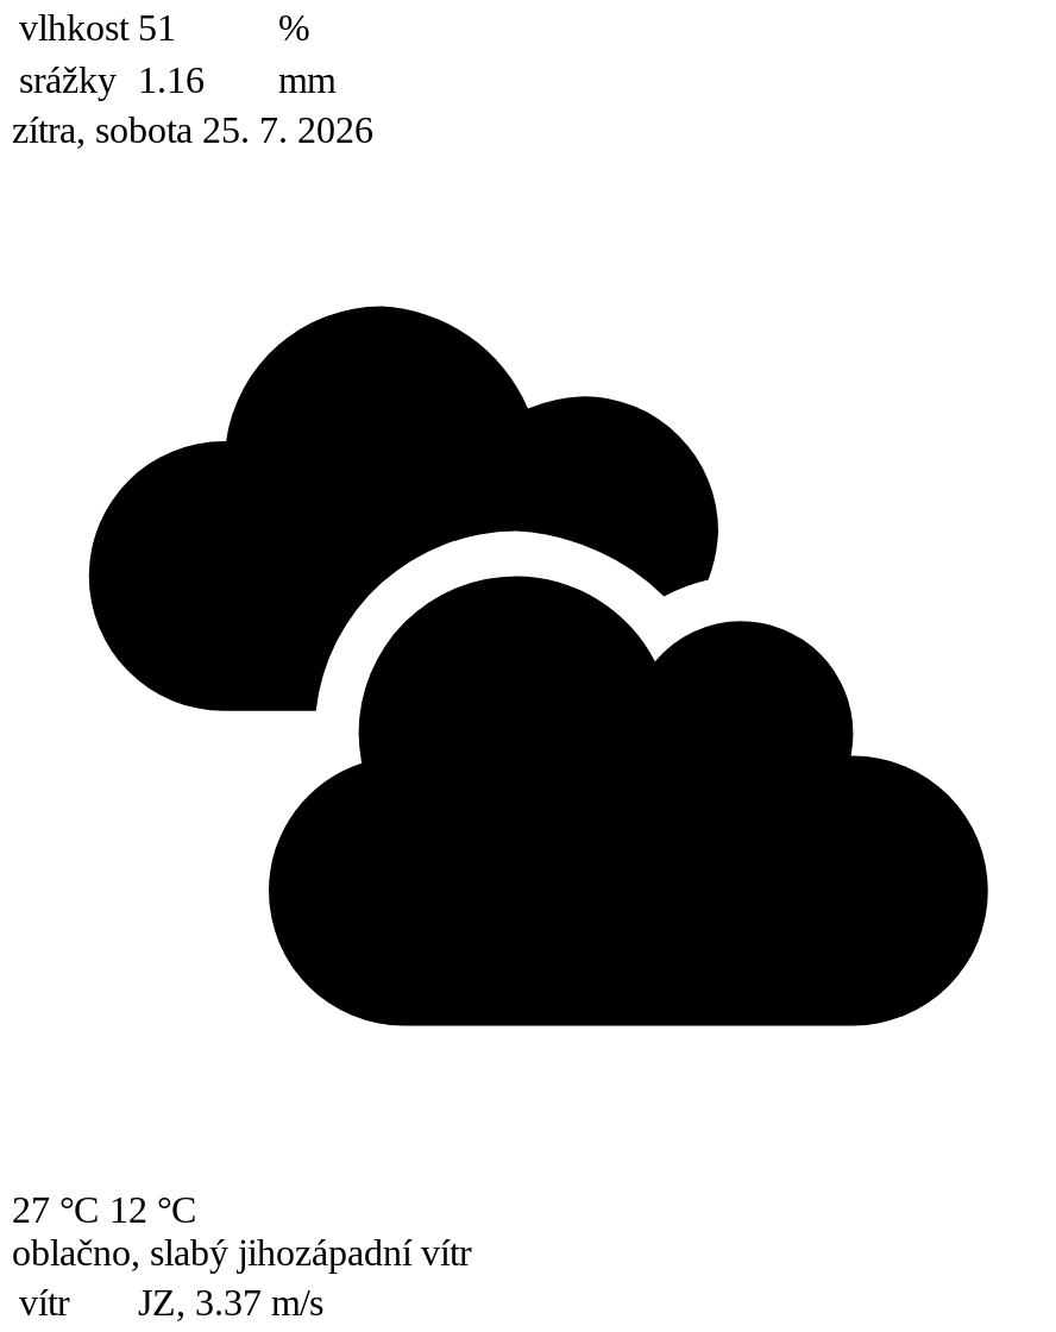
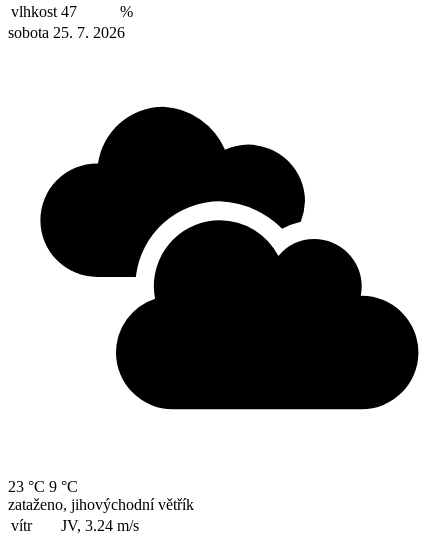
- vlhkost 51
+ vlhkost 47

- srážky 1.16
- mm
- zítra, sobota 25. 7. 2026
+ sobota 25. 7. 2026

- 27 °C 12 °C
- oblačno, slabý jihozápadní vítr
+ 23 °C 9 °C
+ zataženo, jihovýchodní větřík

- vítr JZ, 3.37 m/s
+ vítr JV, 3.24 m/s
